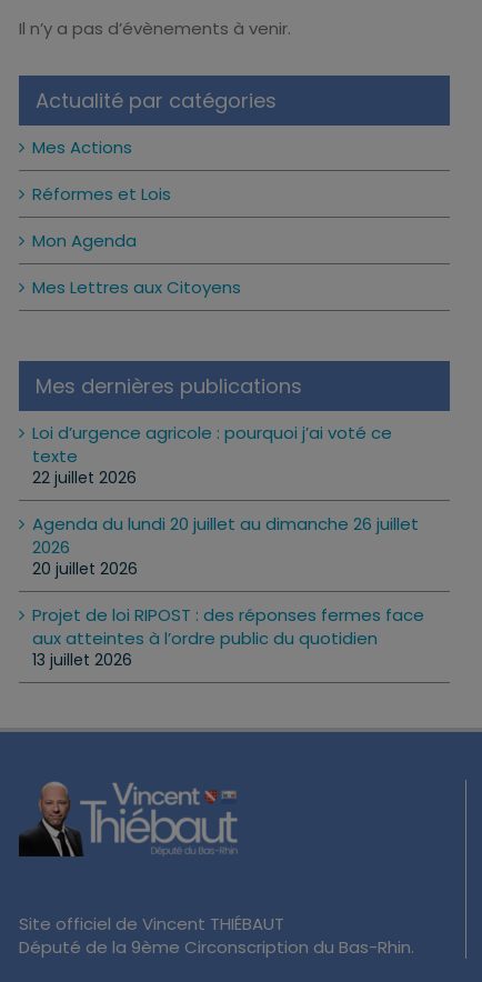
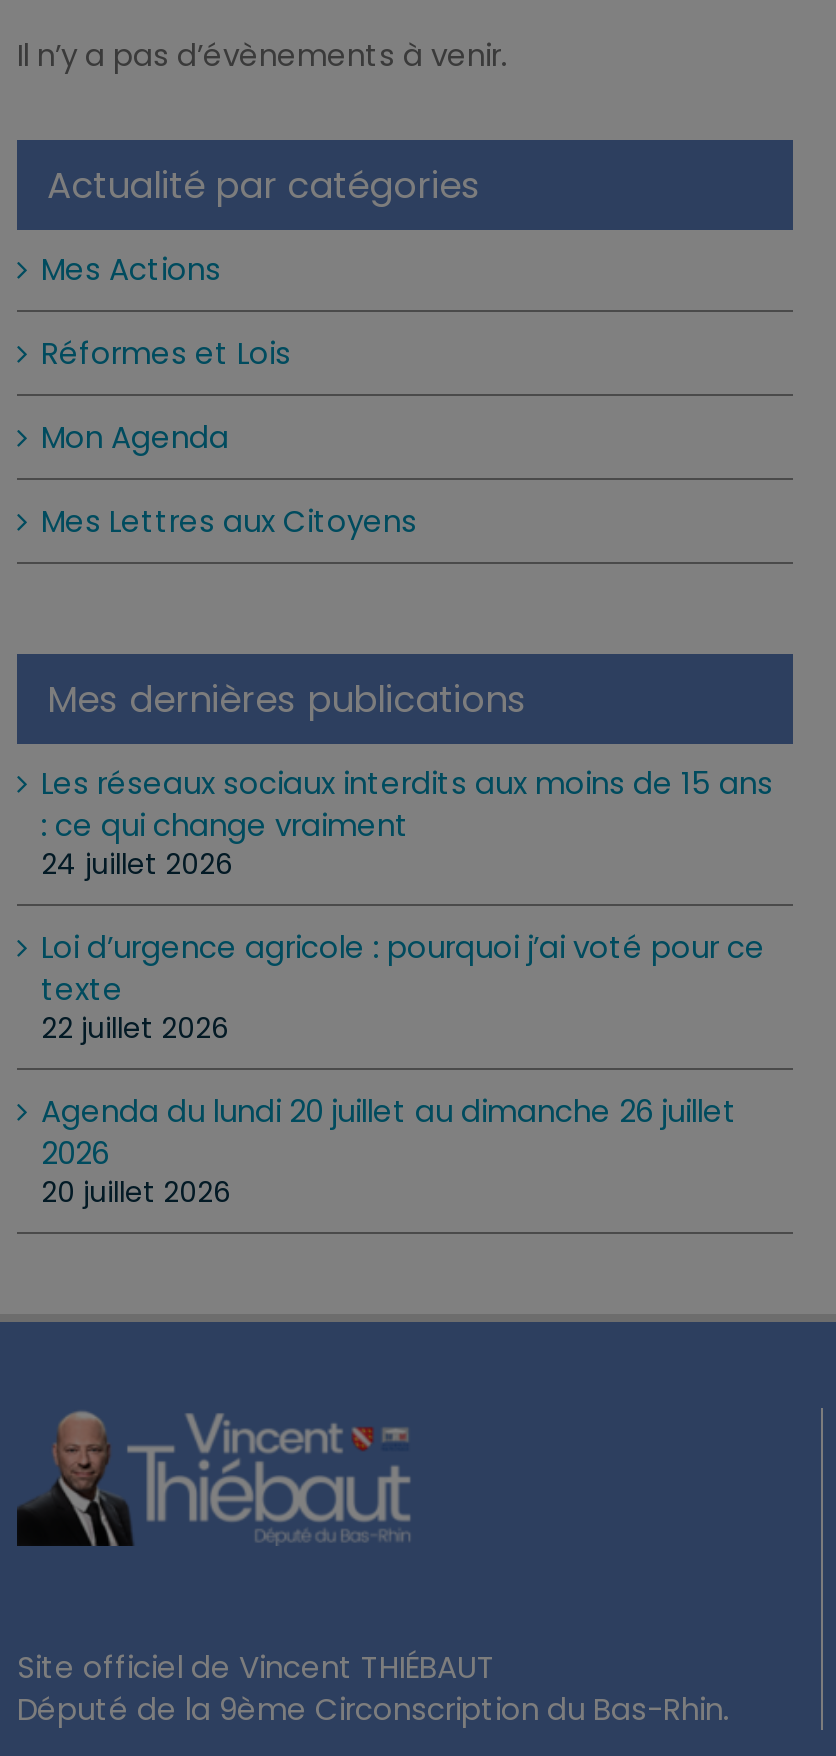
- Loi d’urgence agricole : pourquoi j’ai voté ce
+ Les réseaux sociaux interdits aux moins de 15 ans
+ : ce qui change vraiment
+ 24 juillet 2026
+ Loi d’urgence agricole : pourquoi j’ai voté pour ce

moved down: texte | 22 juillet 2026 | Agenda du lundi 20 juillet au dimanche 26 juillet | 2026 | 20 juillet 2026

- Projet de loi RIPOST : des réponses fermes face
- aux atteintes à l’ordre public du quotidien
- 13 juillet 2026
